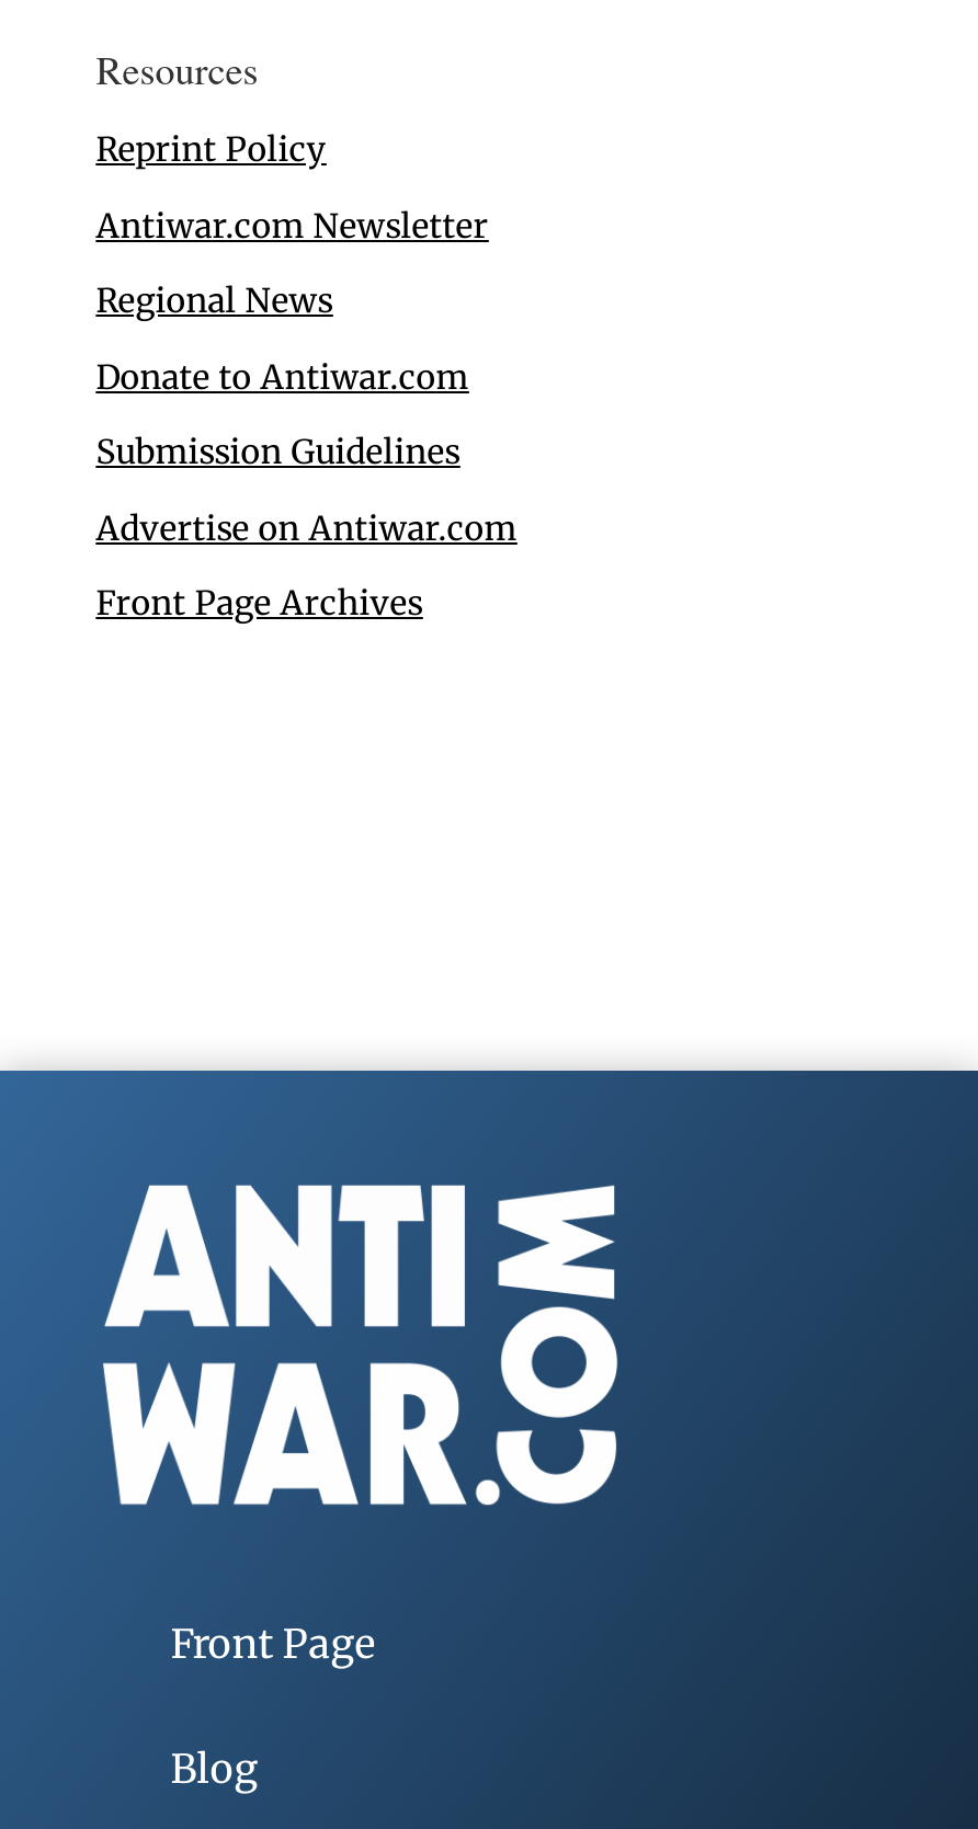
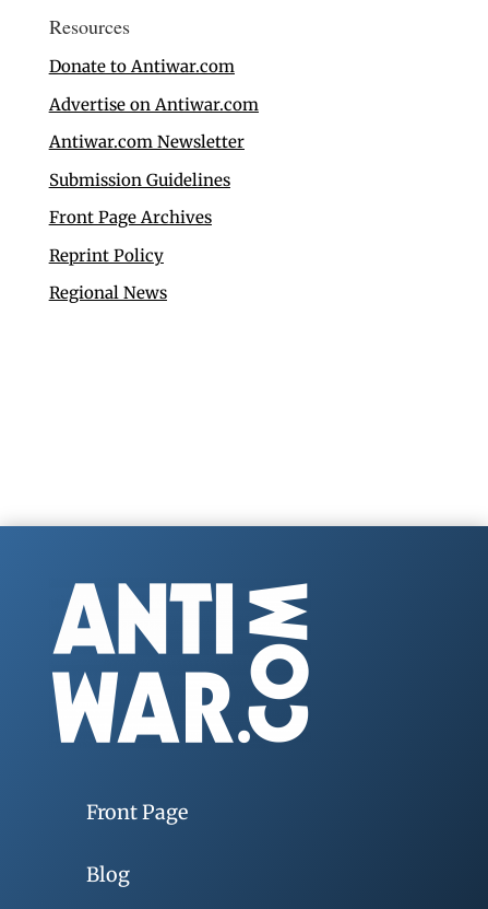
moved down: Reprint Policy | Regional News

moved down: Antiwar.com Newsletter

moved up: Donate to Antiwar.com

moved down: Submission Guidelines

moved up: Advertise on Antiwar.com

moved up: Front Page Archives
